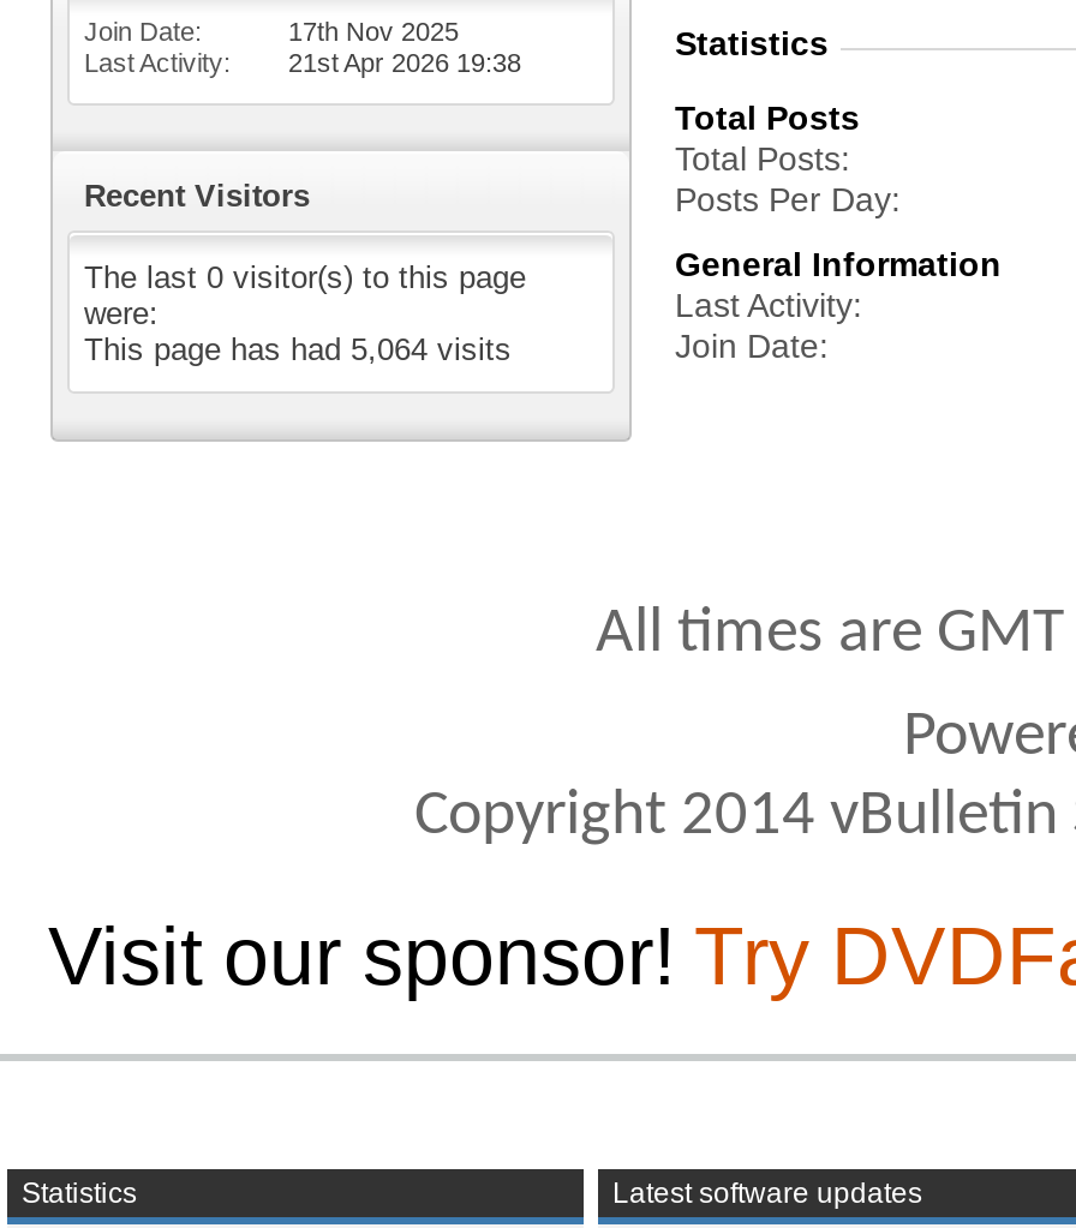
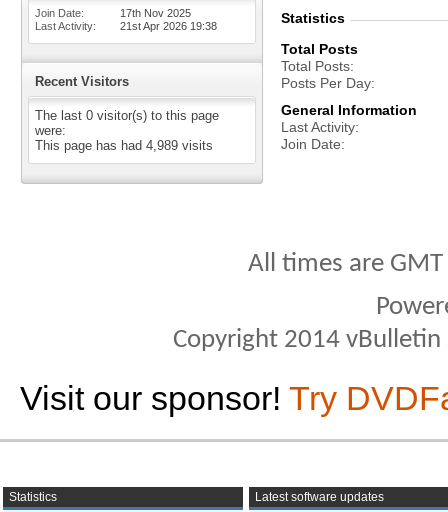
- This page has had 5,064 visits
+ This page has had 4,989 visits
